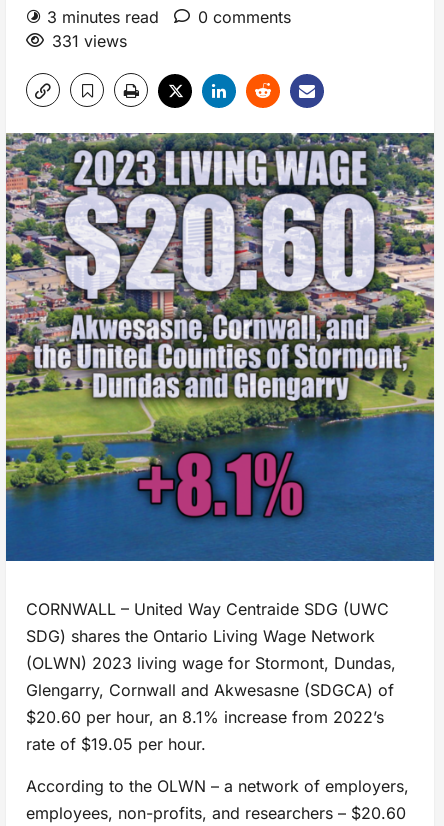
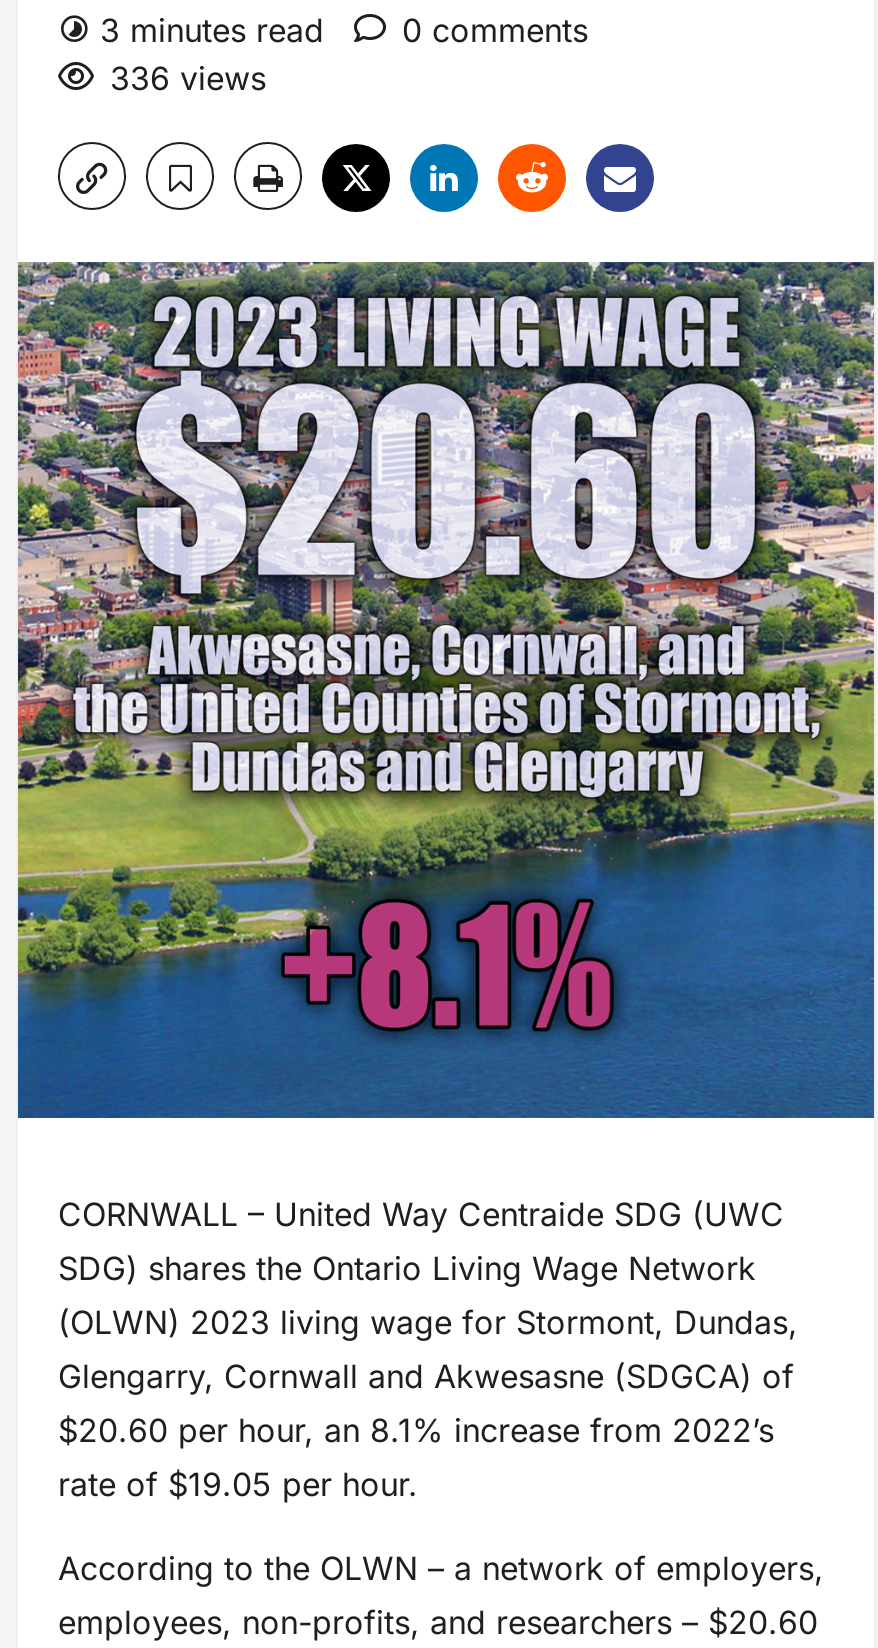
- 331 views
+ 336 views
